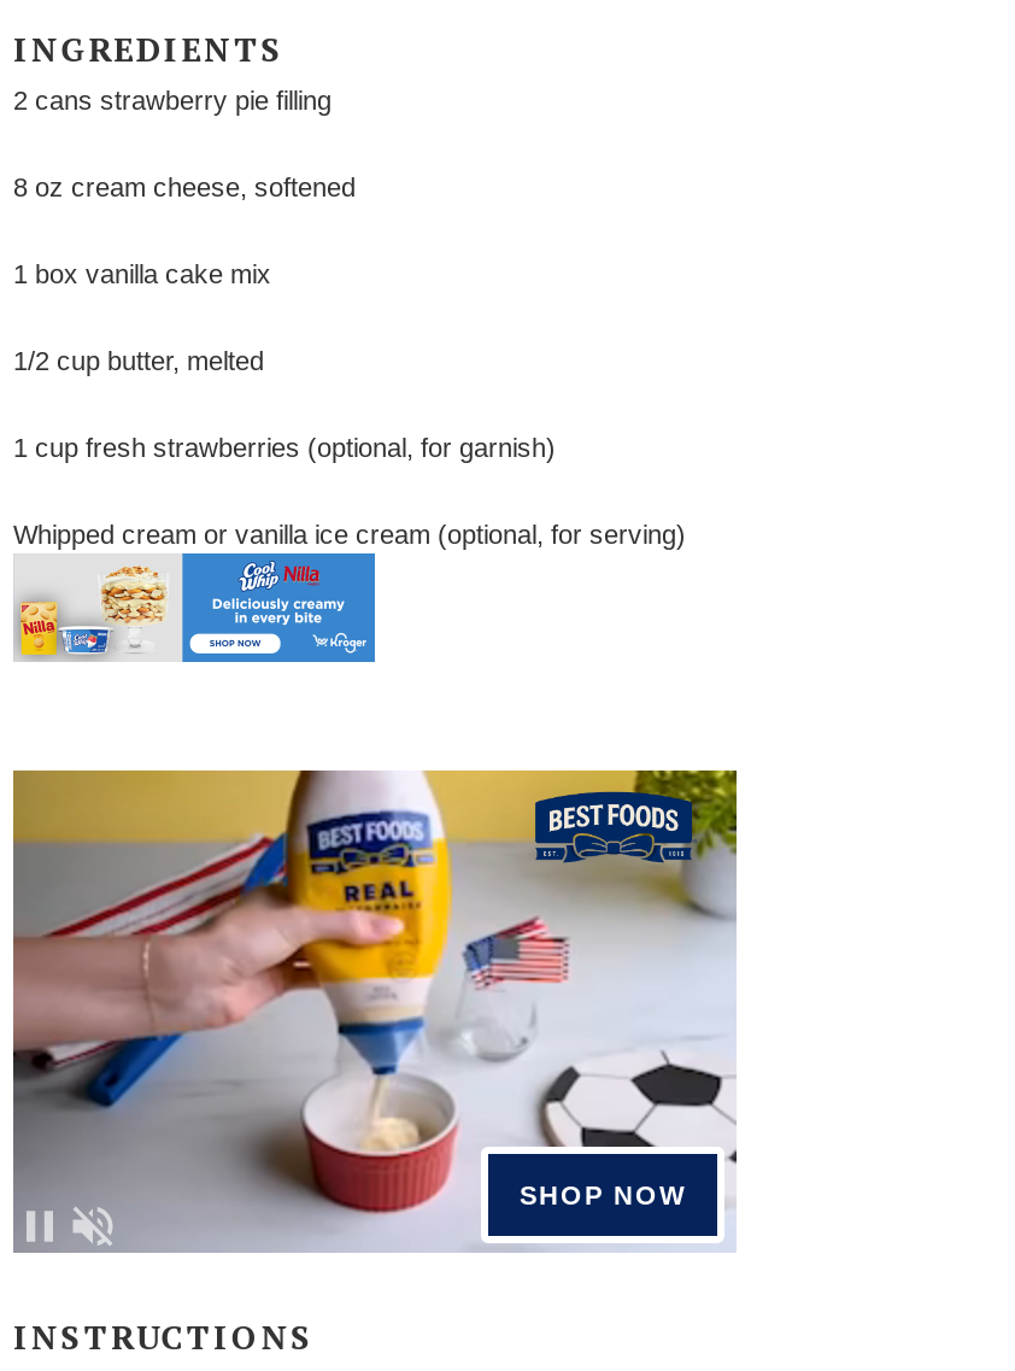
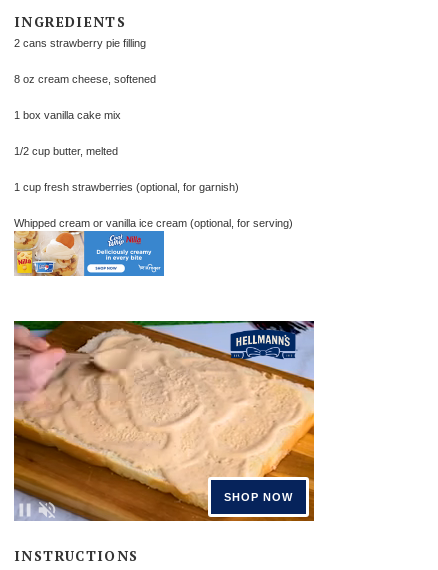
- [image]
+ [image]

- [image]
+ [image]
